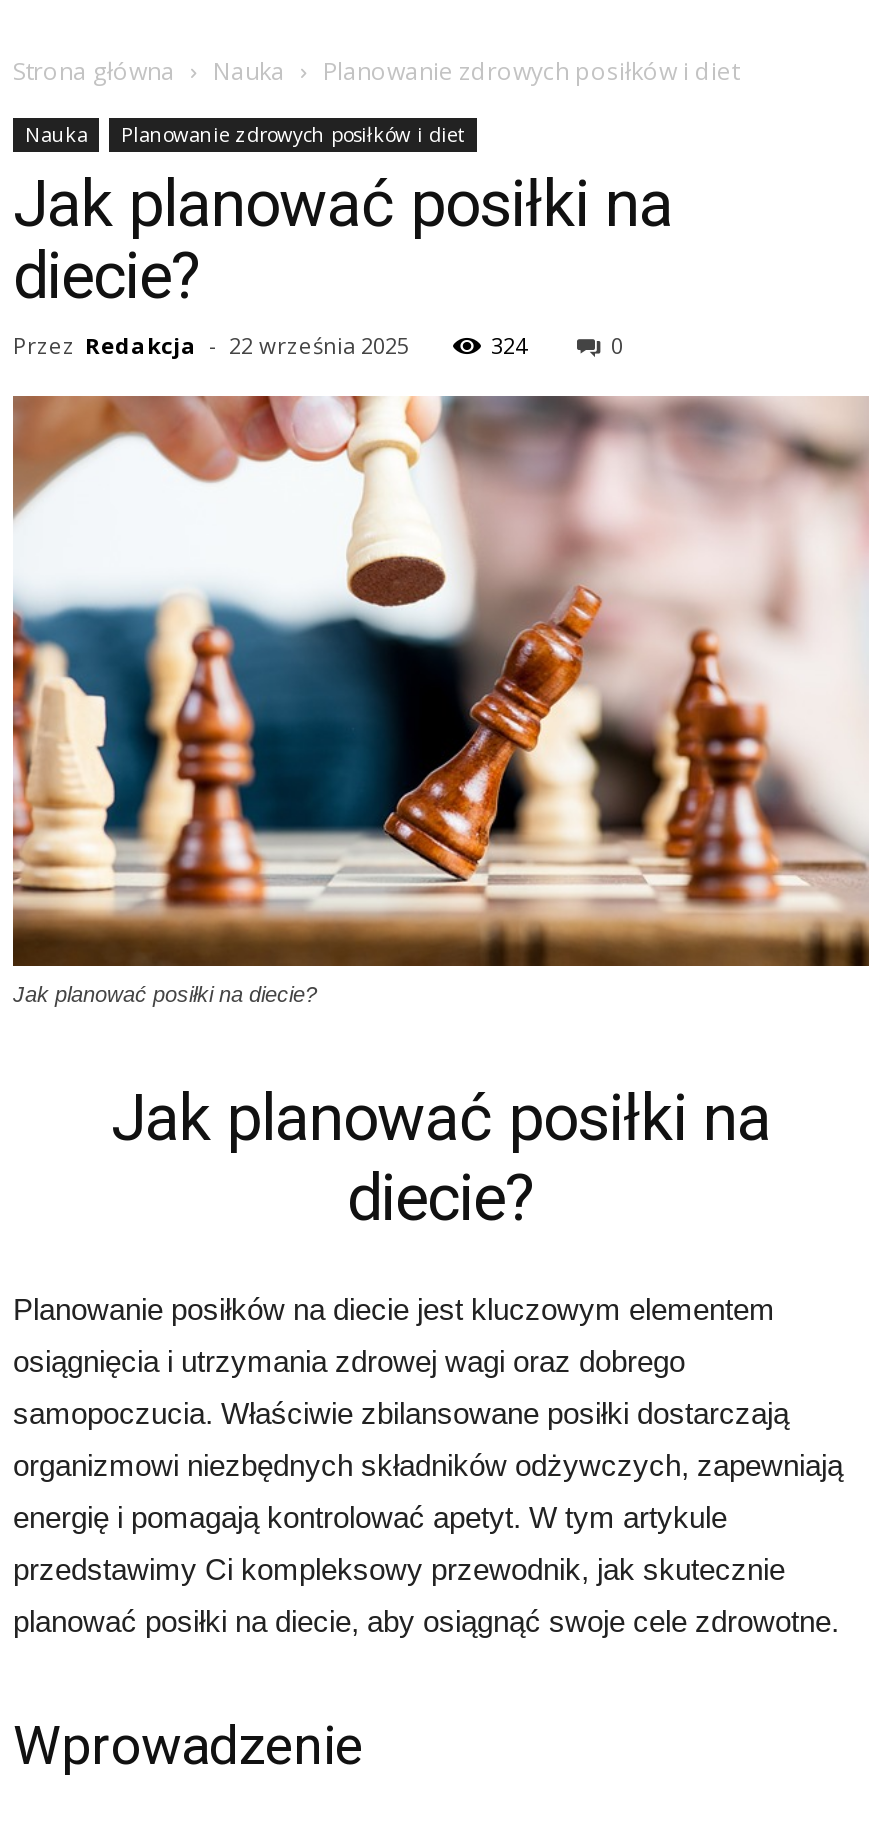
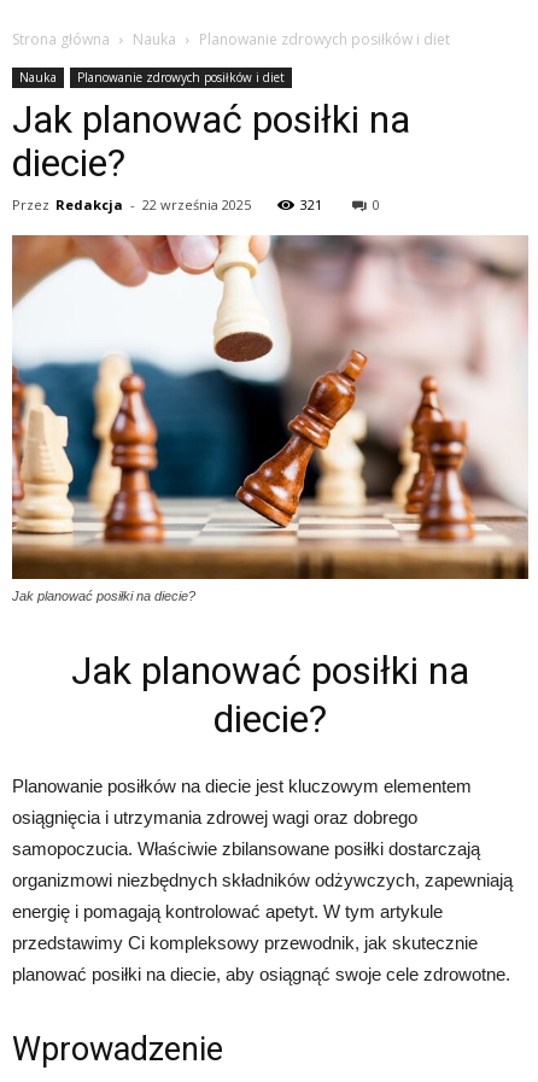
- 324
+ 321
